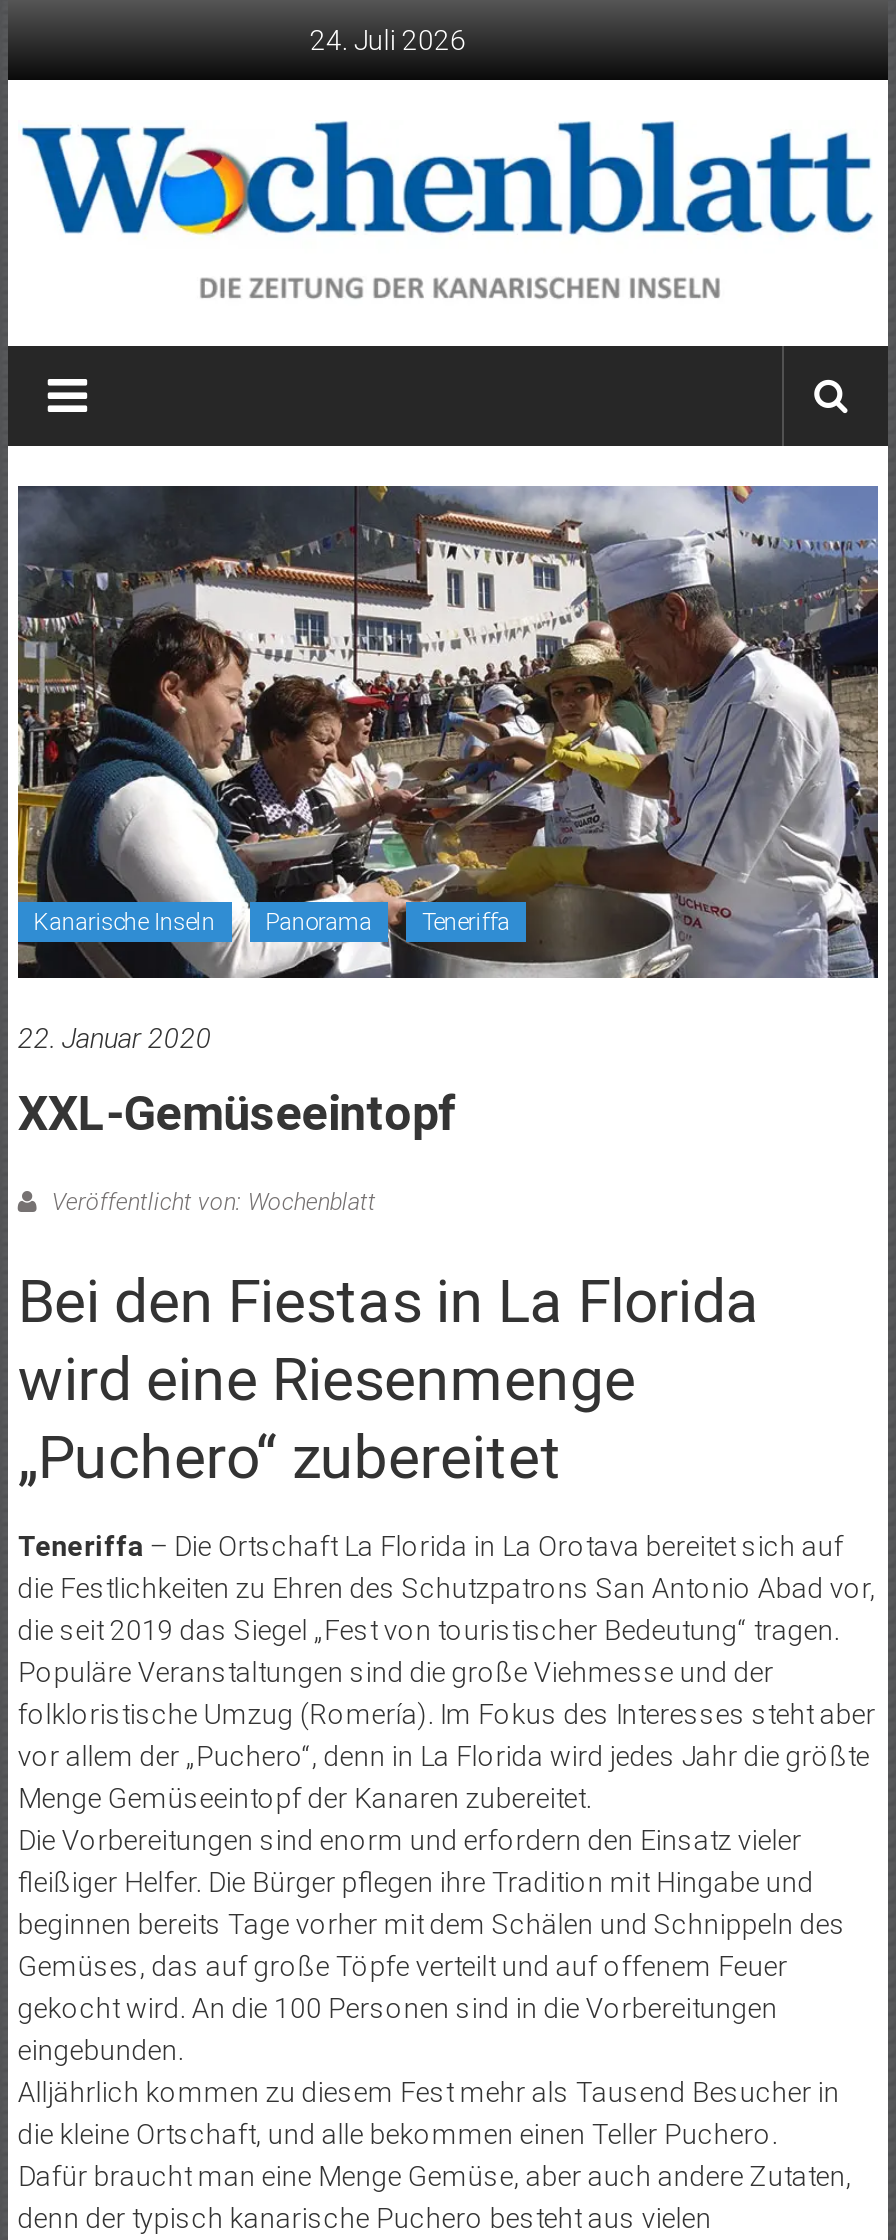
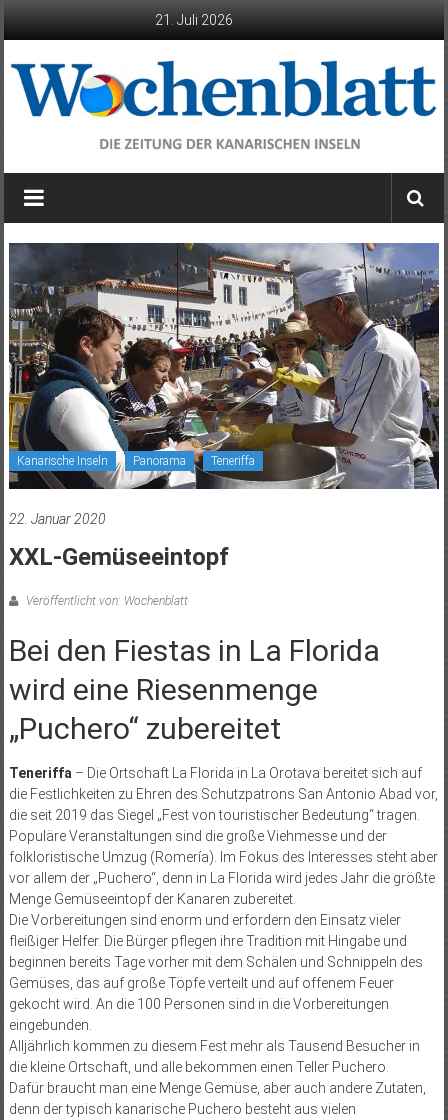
- 24. Juli 2026
+ 21. Juli 2026
